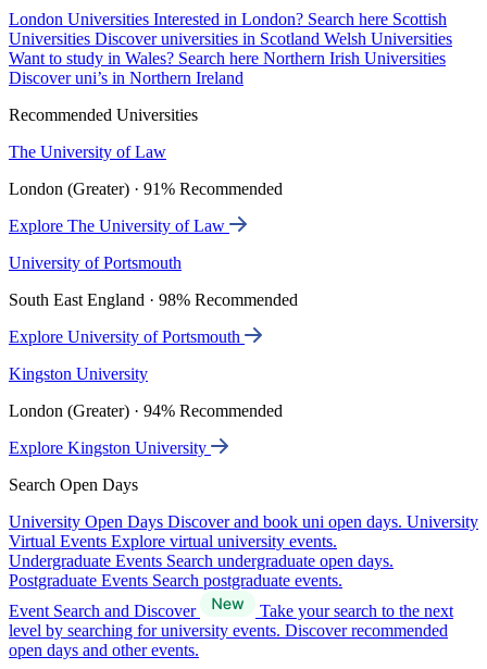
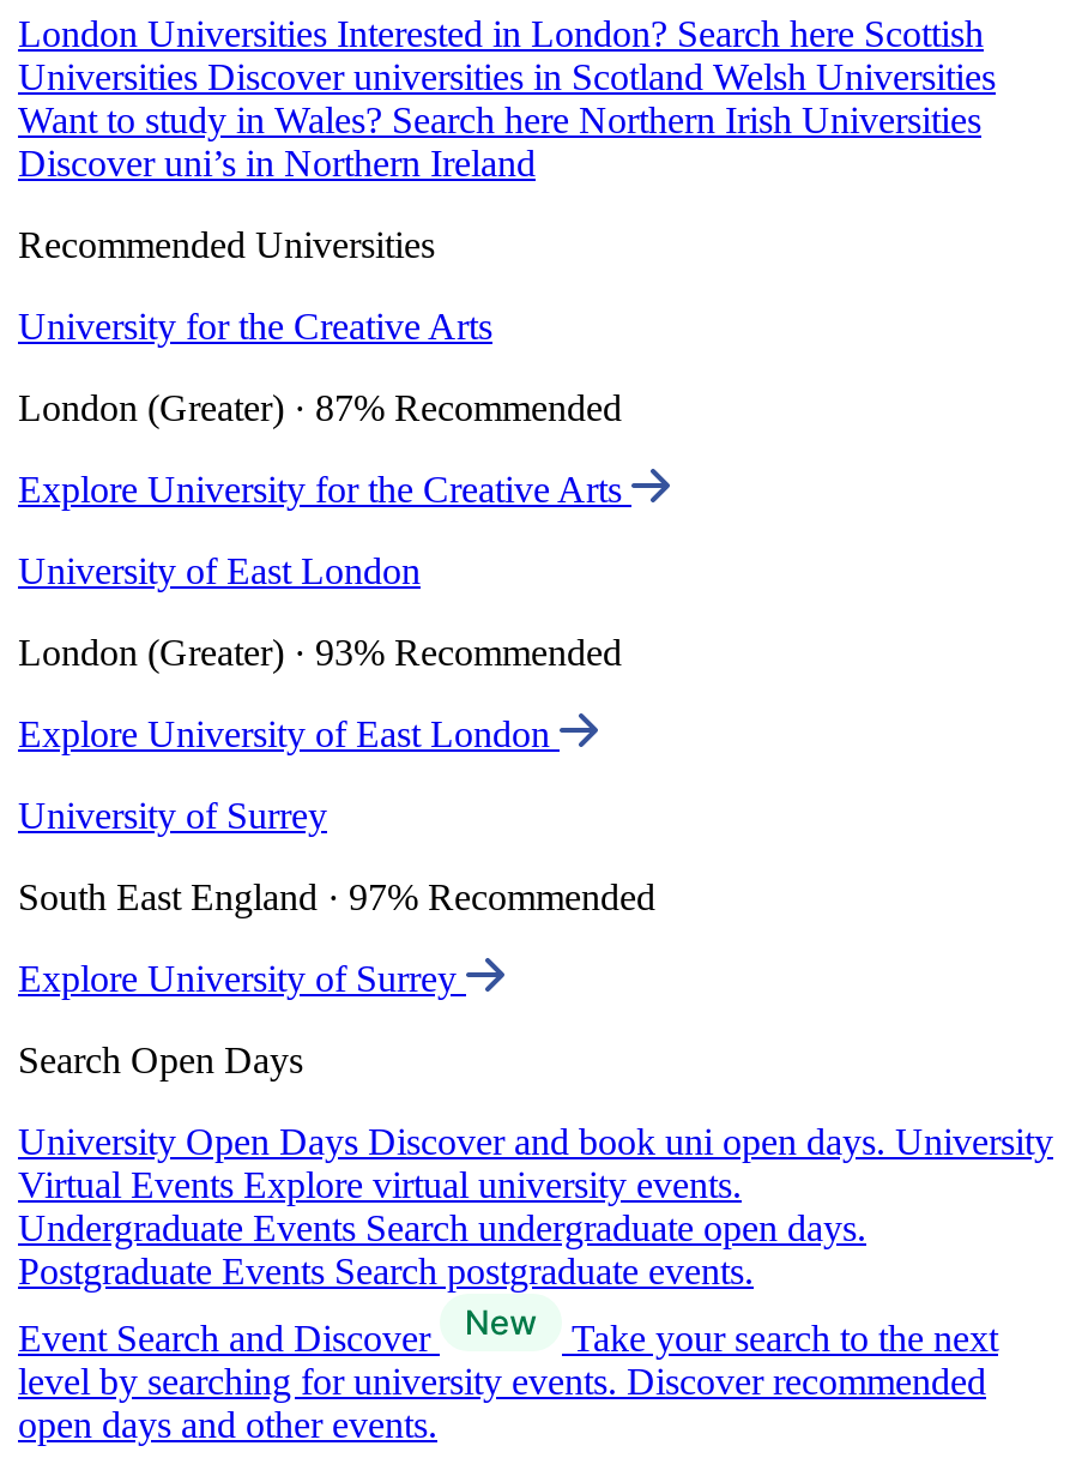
- The University of Law
+ University for the Creative Arts

- London (Greater) · 91% Recommended
+ London (Greater) · 87% Recommended

- Explore The University of Law
+ Explore University for the Creative Arts

- University of Portsmouth
+ University of East London

- South East England · 98% Recommended
+ London (Greater) · 93% Recommended

- Explore University of Portsmouth
+ Explore University of East London

- Kingston University
+ University of Surrey

- London (Greater) · 94% Recommended
+ South East England · 97% Recommended

- Explore Kingston University
+ Explore University of Surrey
